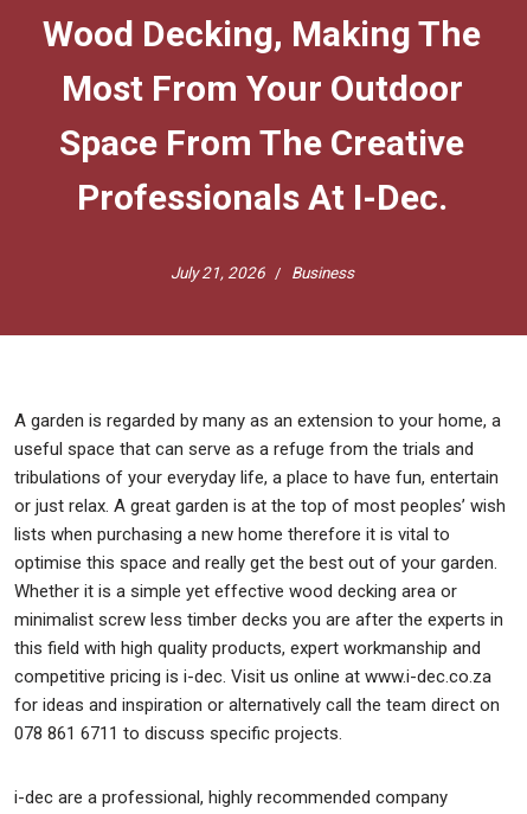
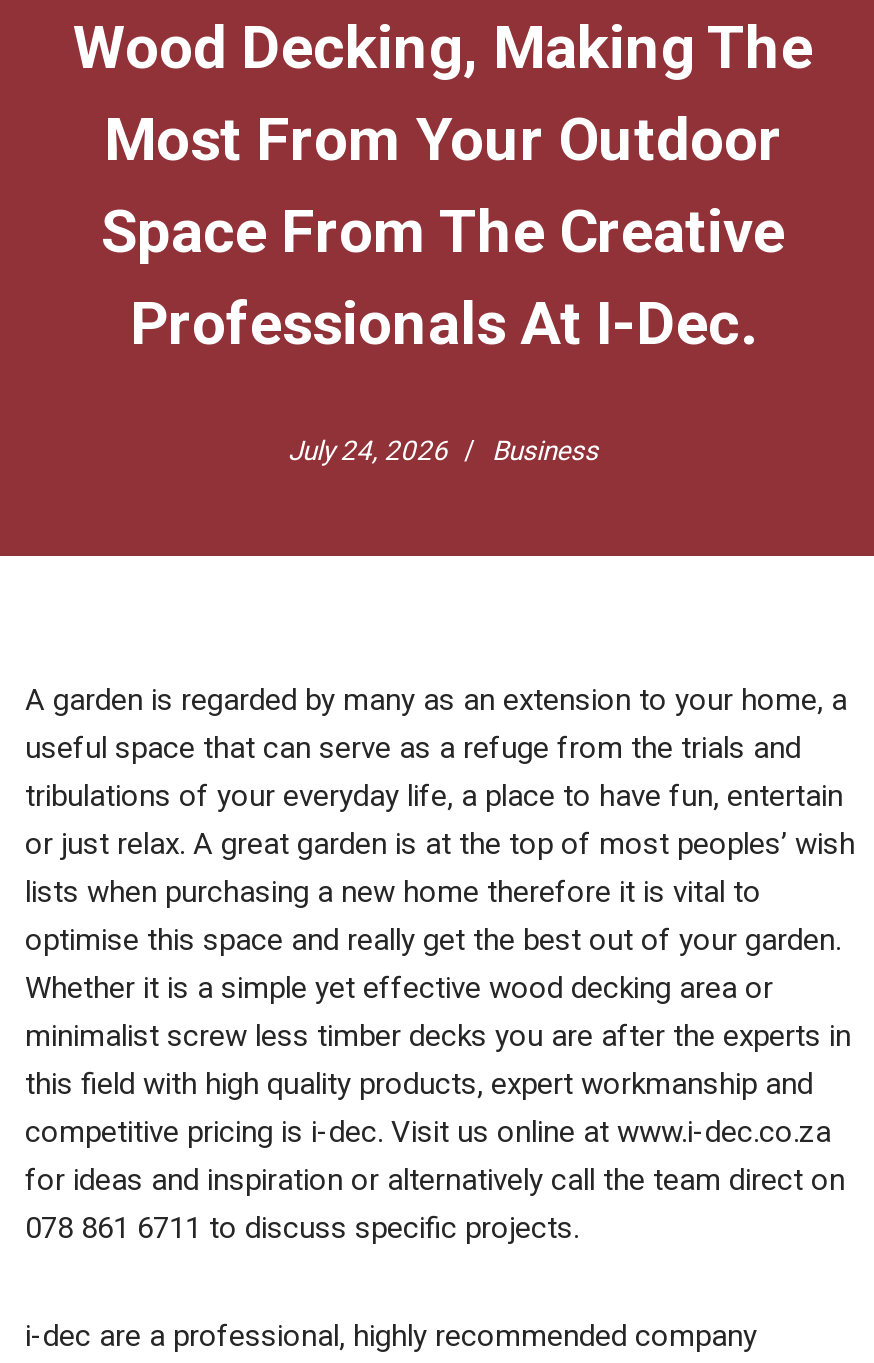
- July 21, 2026 Business
+ July 24, 2026 Business
